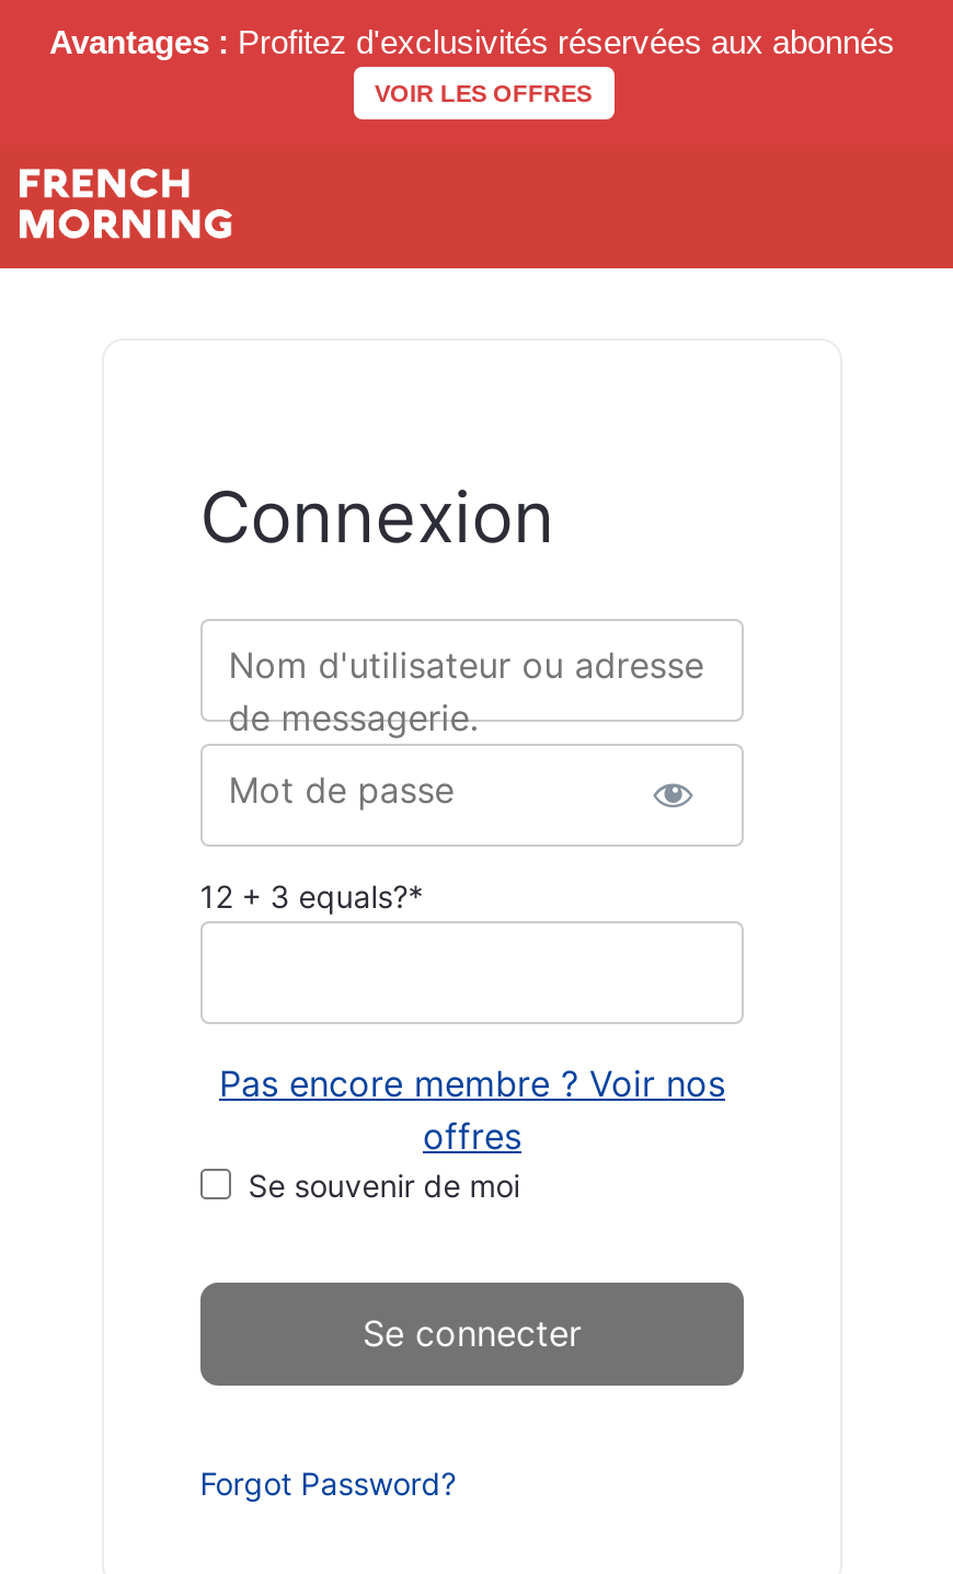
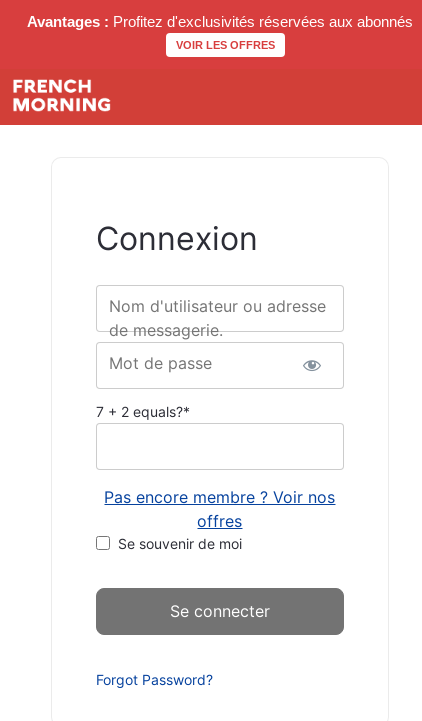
- 12 + 3 equals?*
+ 7 + 2 equals?*
